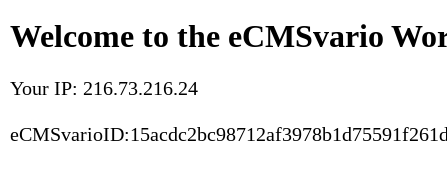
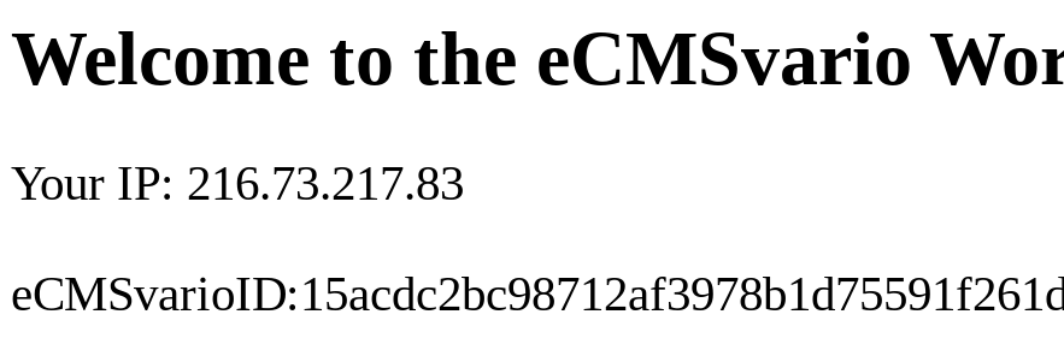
- Your IP: 216.73.216.24
+ Your IP: 216.73.217.83
